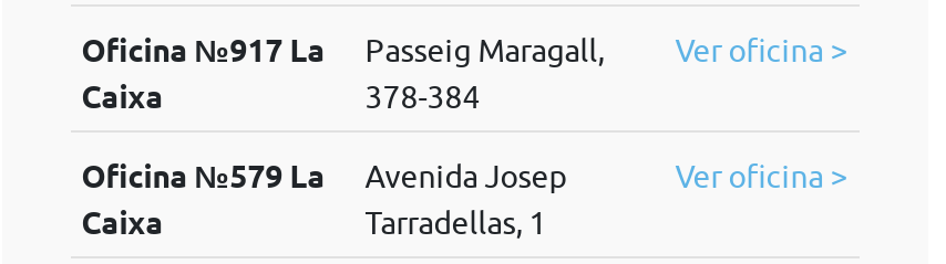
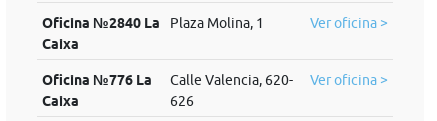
- Oficina №917 La
+ Oficina №2840 La

- Passeig Maragall,
- 378-384
+ Plaza Molina, 1

- Oficina №579 La
+ Oficina №776 La

- Avenida Josep
- Tarradellas, 1
+ Calle Valencia, 620-
+ 626
